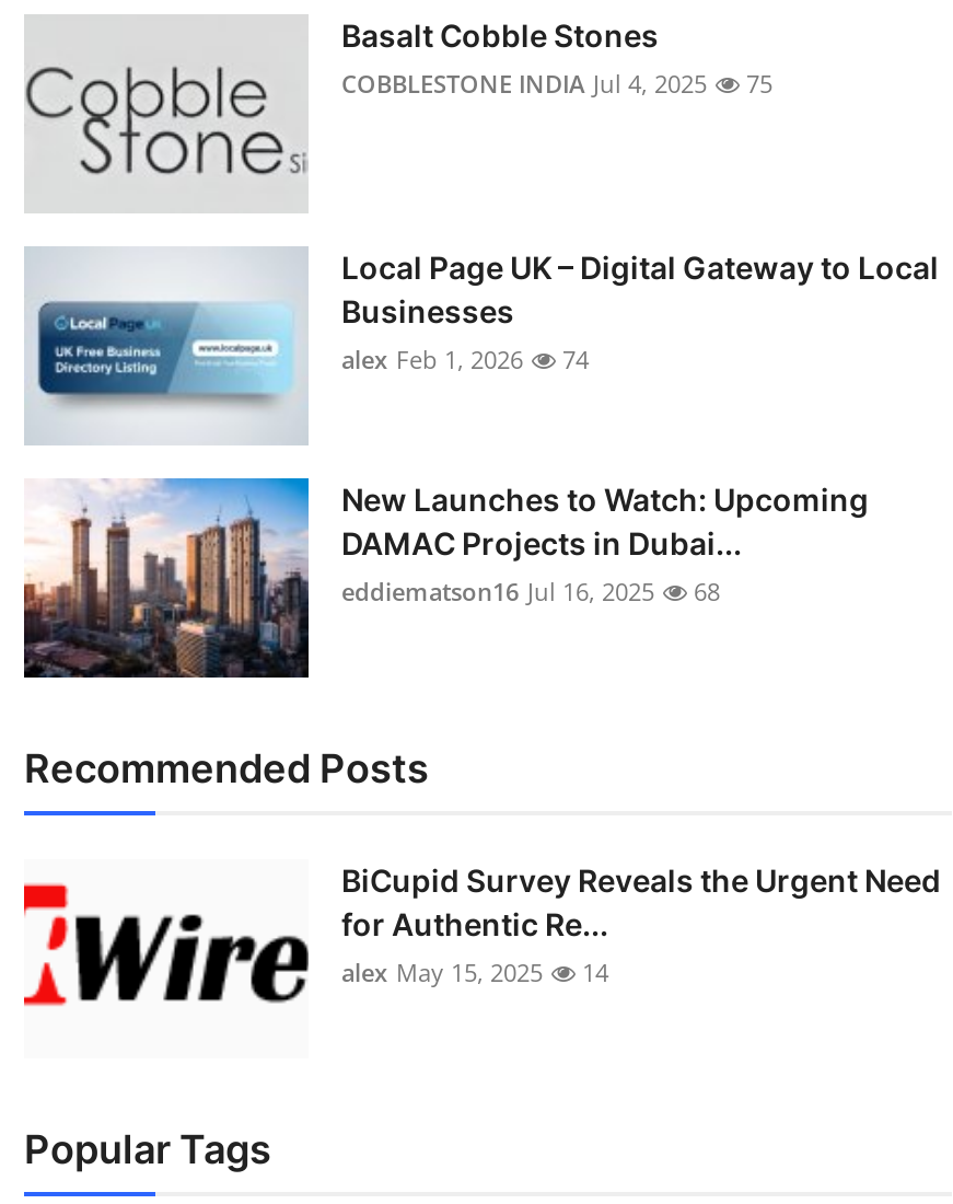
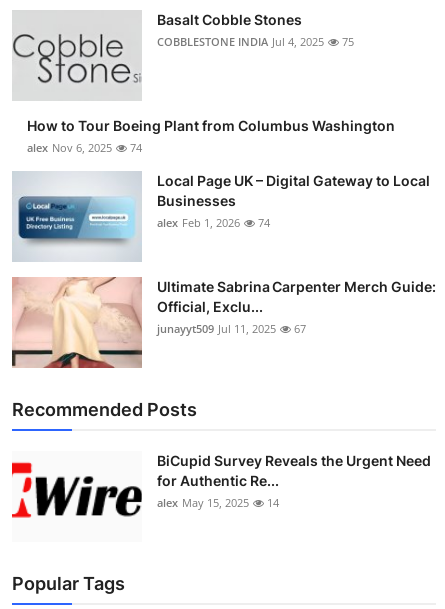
+ How to Tour Boeing Plant from Columbus Washington
+ alex Nov 6, 2025
+ 74

- [image]
- New Launches to Watch: Upcoming
- DAMAC Projects in Dubai...
- eddiematson16 Jul 16, 2025
- 68
+ [image]
+ Ultimate Sabrina Carpenter Merch Guide:
+ Official, Exclu...
+ junayyt509 Jul 11, 2025
+ 67
